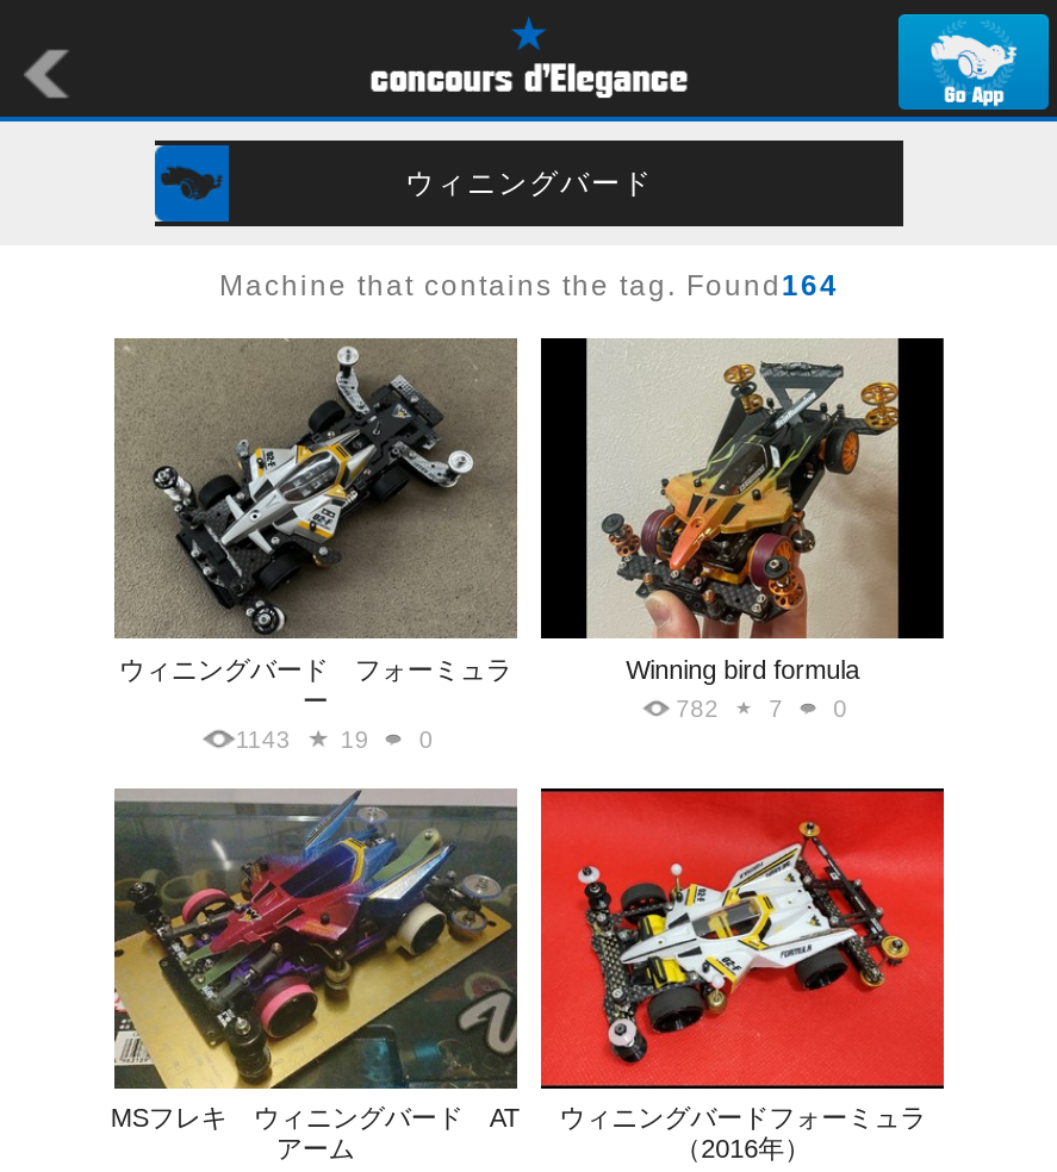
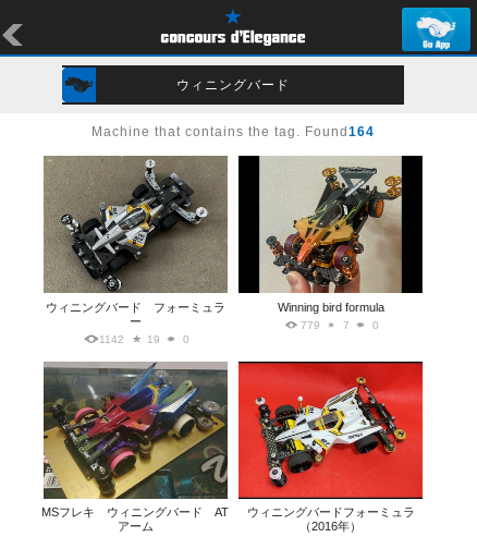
- 782 7 0
+ 779 7 0

- 1143 19 0
+ 1142 19 0
